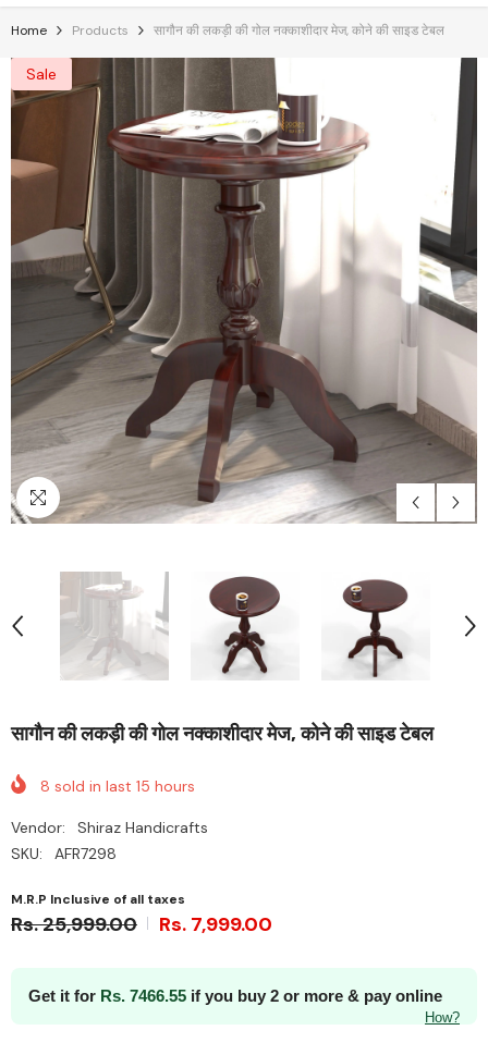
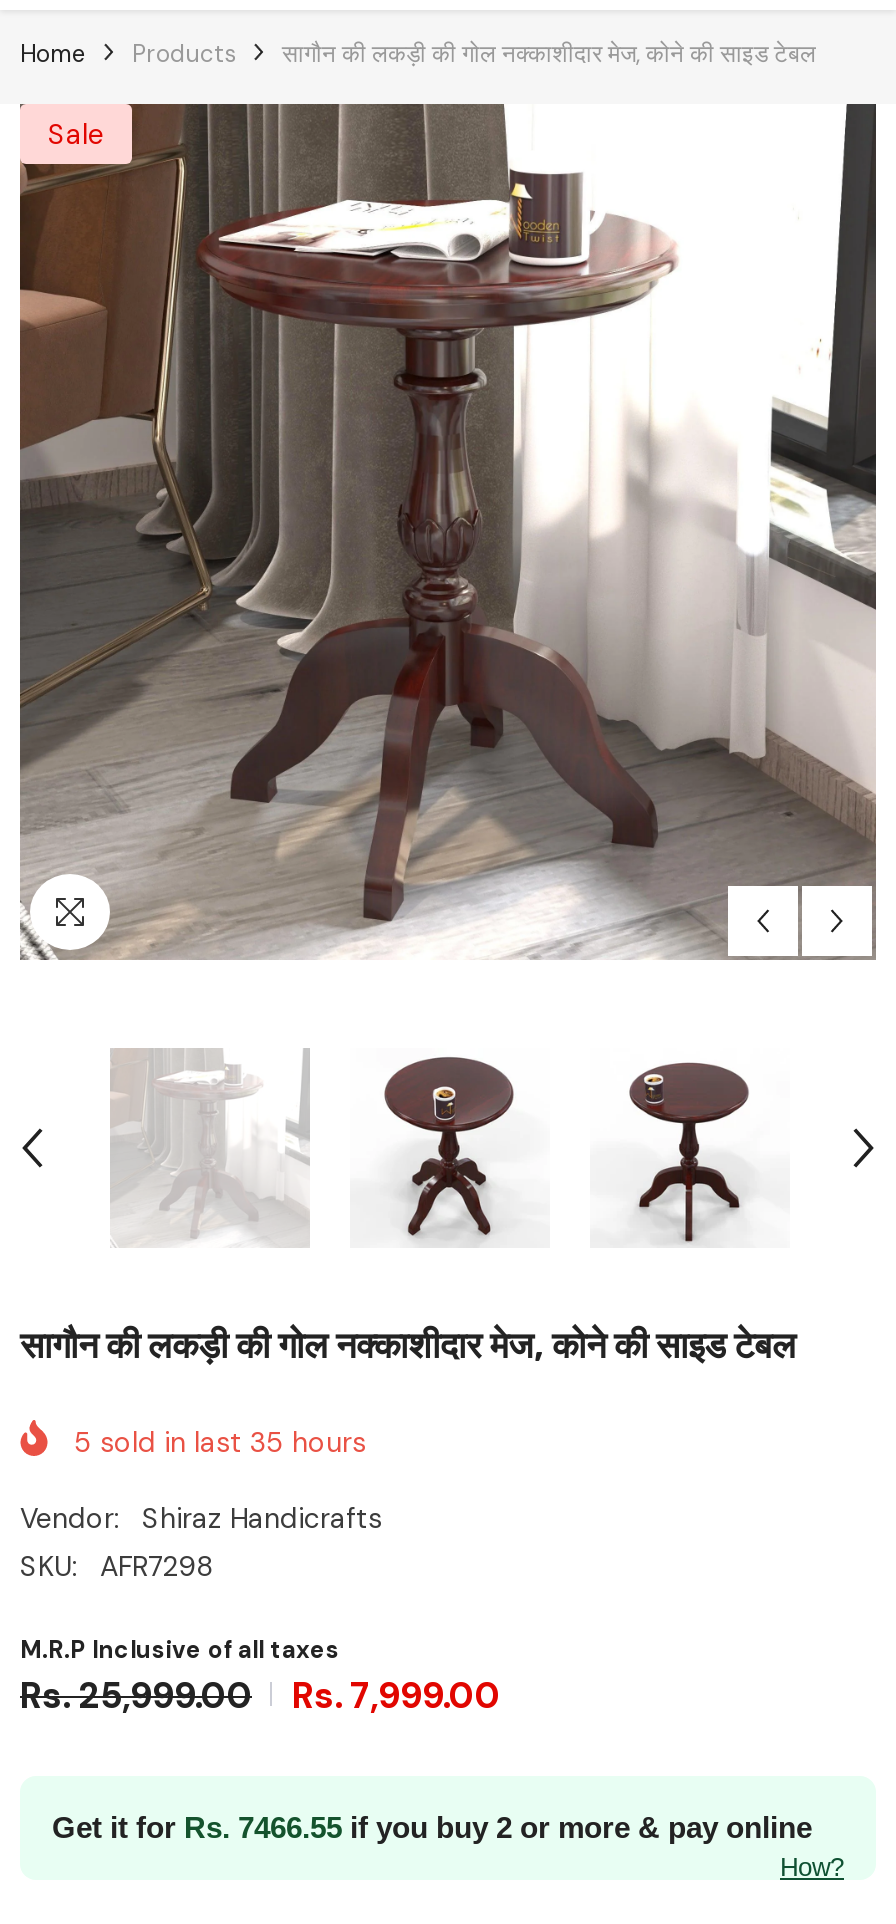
- 8 sold in last 15 hours
+ 5 sold in last 35 hours
